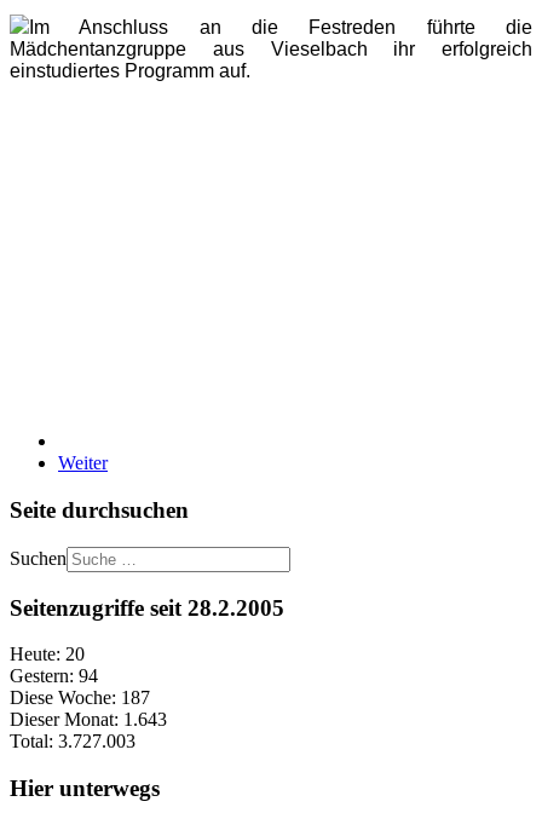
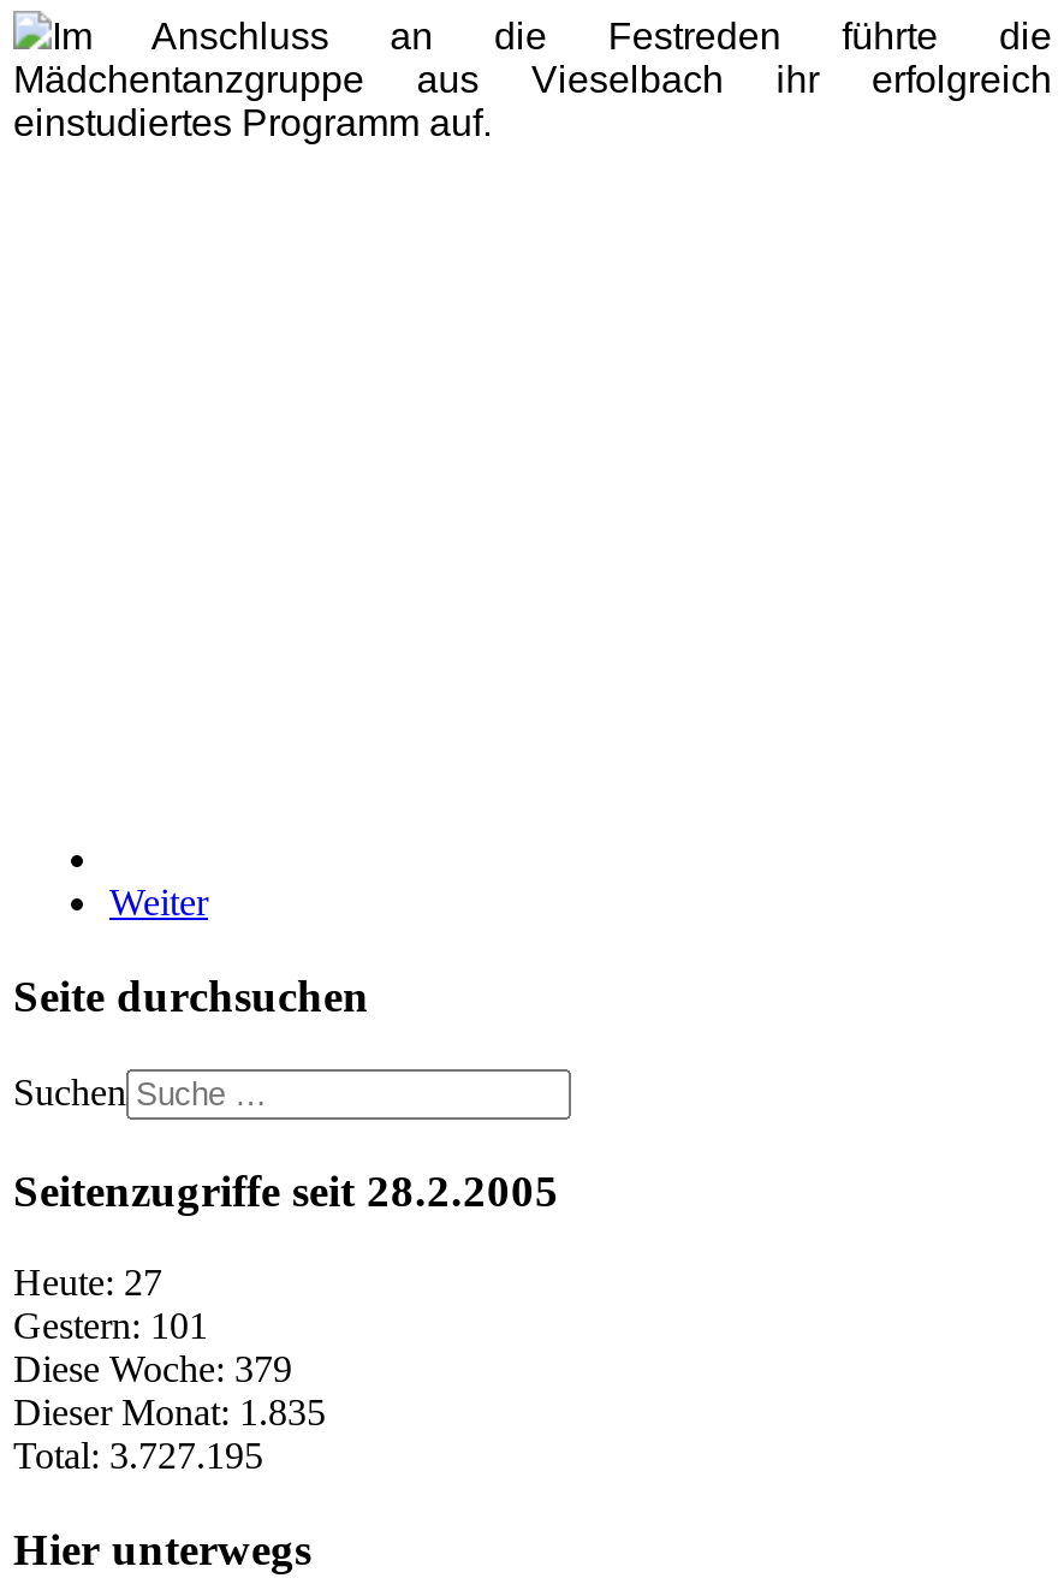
- Heute: 20
+ Heute: 27

- Gestern: 94
+ Gestern: 101

- Diese Woche: 187
+ Diese Woche: 379

- Dieser Monat: 1.643
+ Dieser Monat: 1.835

- Total: 3.727.003
+ Total: 3.727.195
